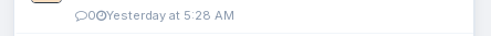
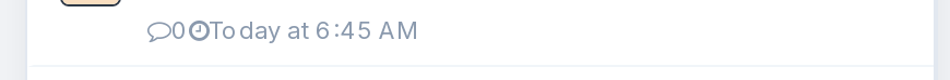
- Yesterday at 5:28 AM
+ Today at 6:45 AM
